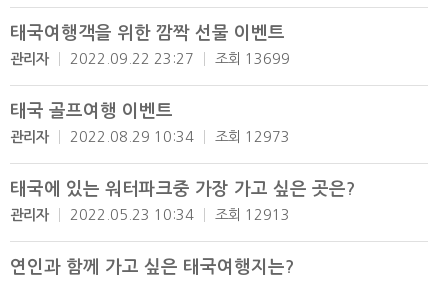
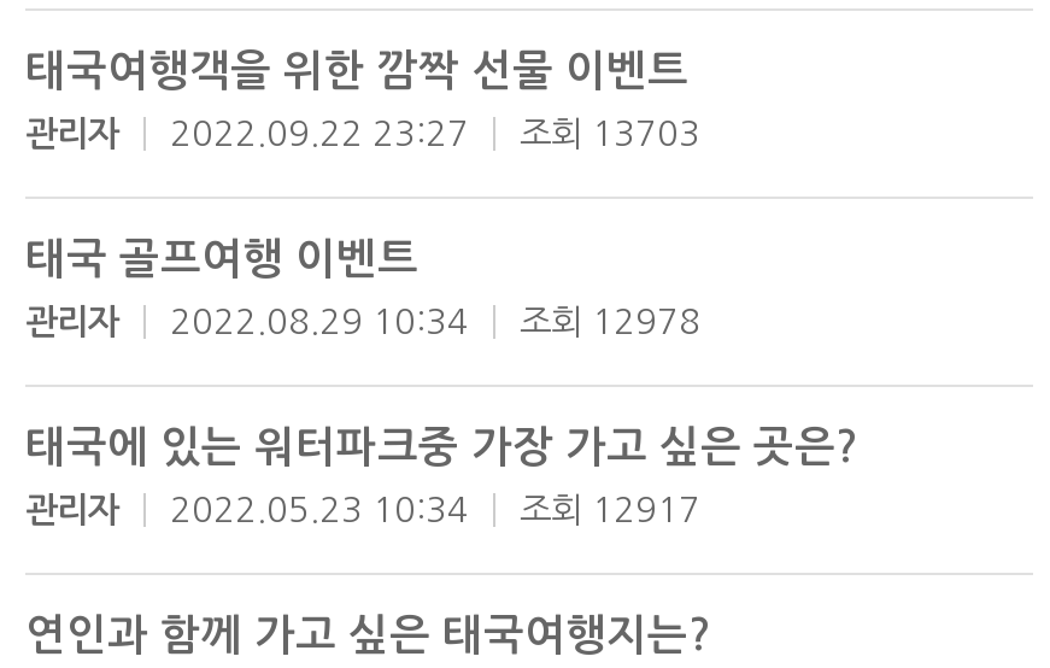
- 관리자 2022.09.22 23:27 조회 13699
+ 관리자 2022.09.22 23:27 조회 13703

- 관리자 2022.08.29 10:34 조회 12973
+ 관리자 2022.08.29 10:34 조회 12978

- 관리자 2022.05.23 10:34 조회 12913
+ 관리자 2022.05.23 10:34 조회 12917
